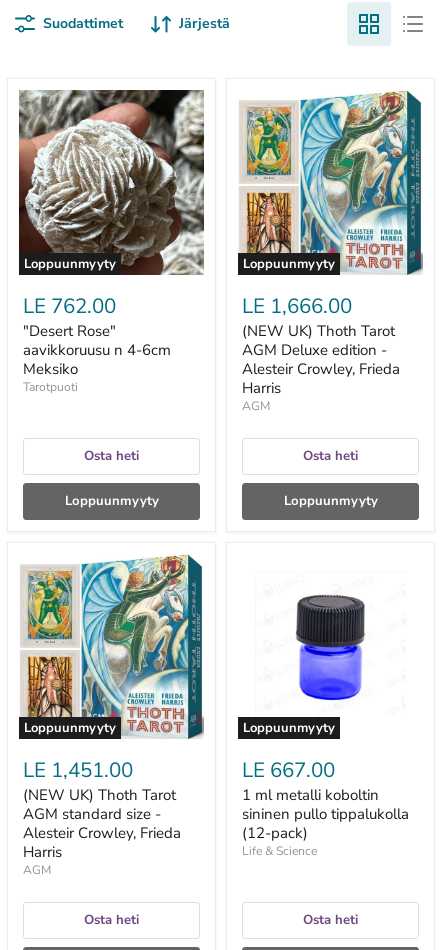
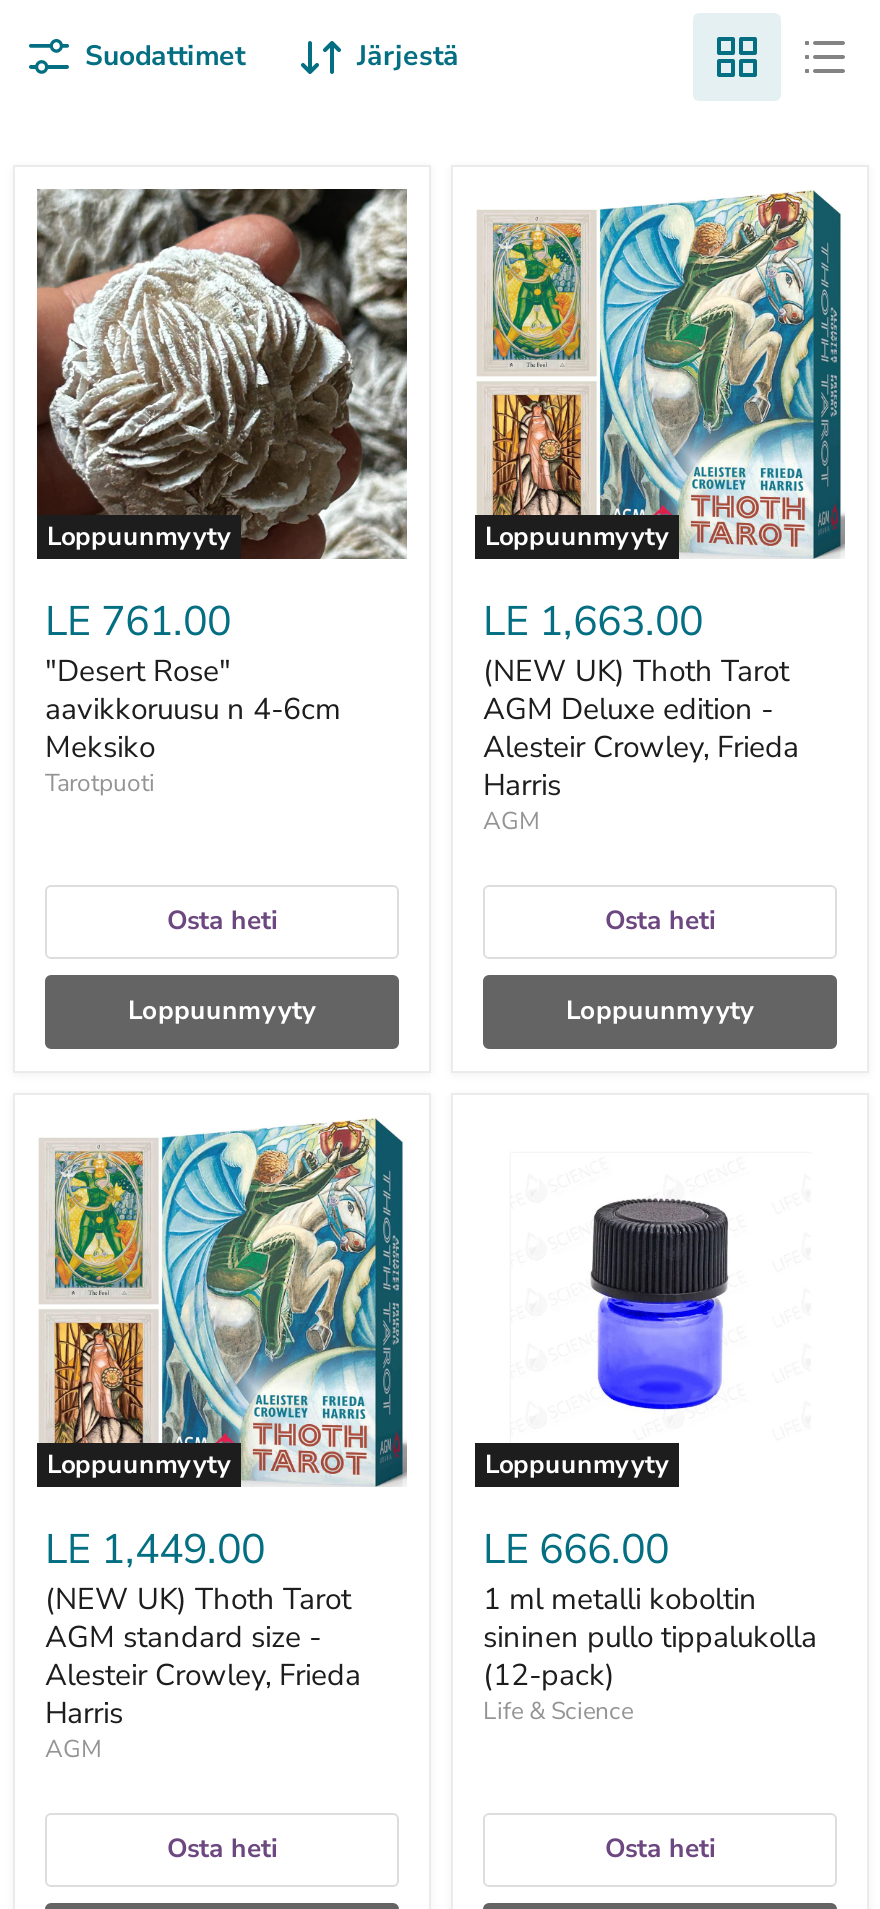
- LE 762.00
+ LE 761.00

- LE 1,666.00
+ LE 1,663.00

- LE 1,451.00
+ LE 1,449.00

- LE 667.00
+ LE 666.00
